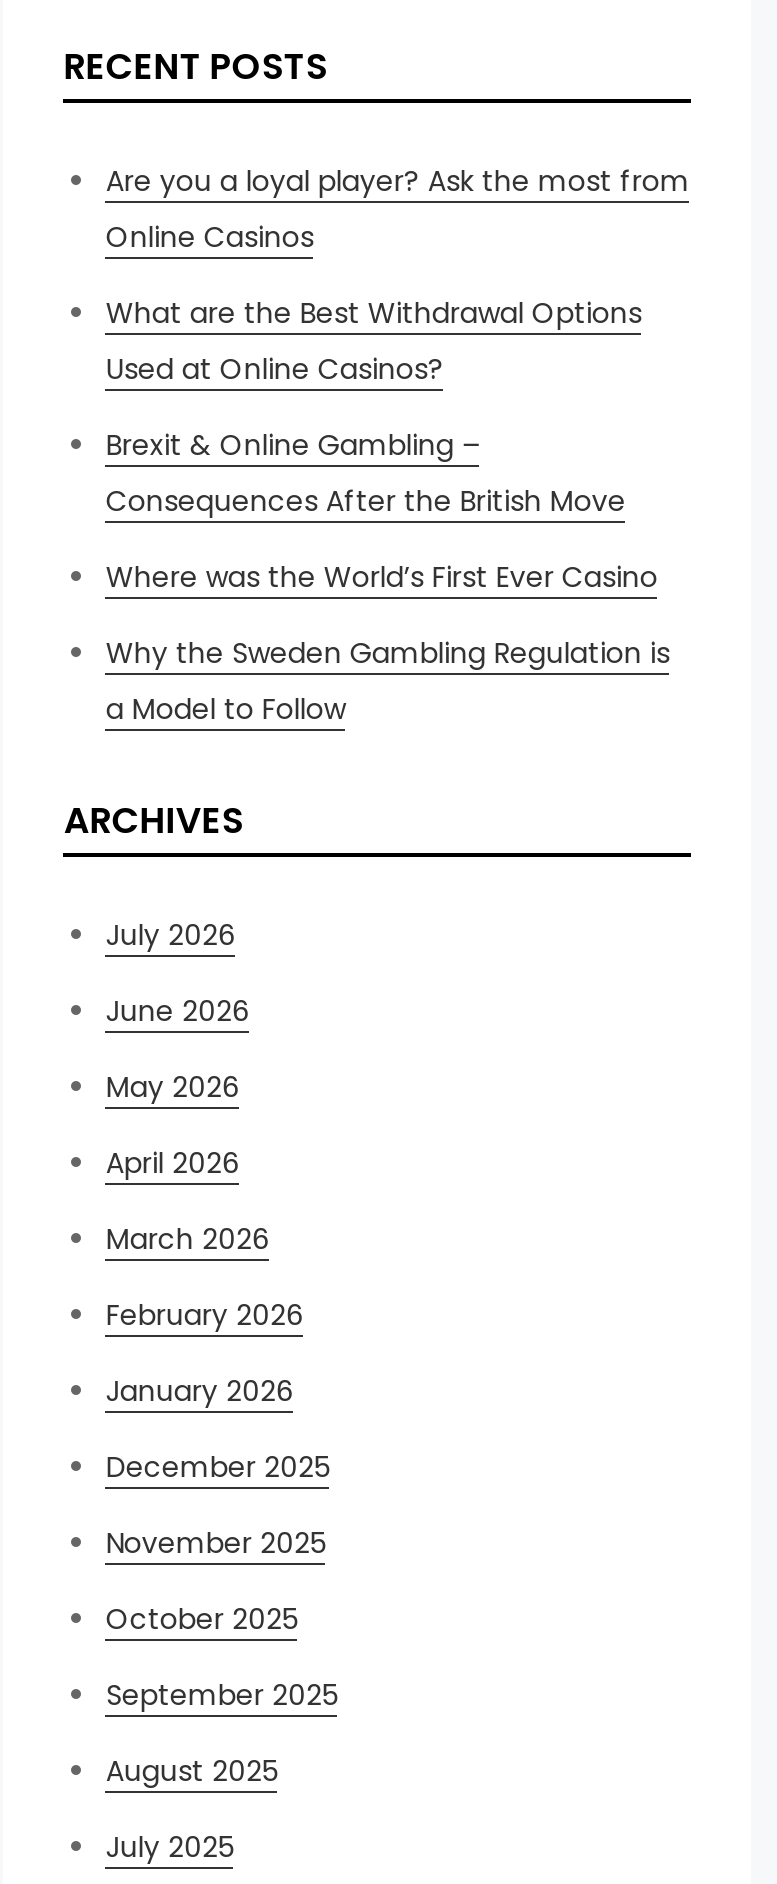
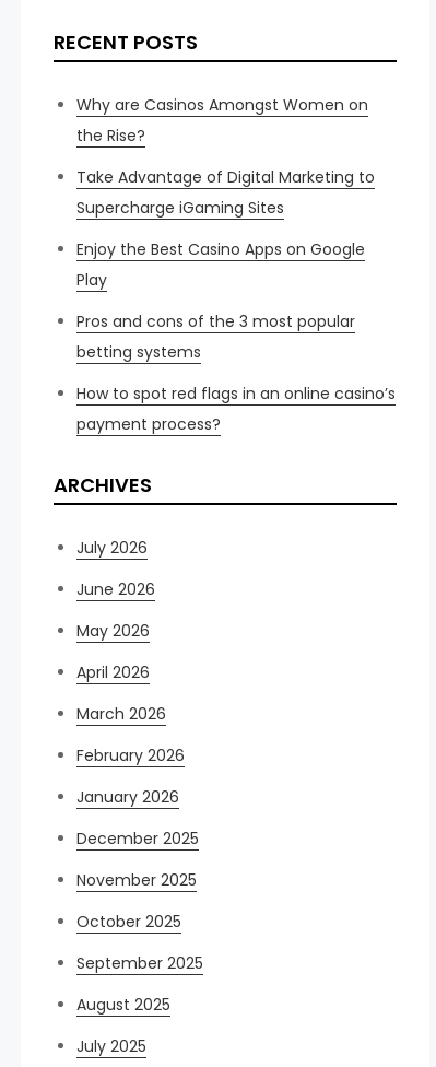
- Are you a loyal player? Ask the most from
- Online Casinos
+ Why are Casinos Amongst Women on
+ the Rise?

- What are the Best Withdrawal Options
- Used at Online Casinos?
+ Take Advantage of Digital Marketing to
+ Supercharge iGaming Sites

- Brexit & Online Gambling –
- Consequences After the British Move
+ Enjoy the Best Casino Apps on Google
+ Play

- Where was the World’s First Ever Casino
+ Pros and cons of the 3 most popular
+ betting systems

- Why the Sweden Gambling Regulation is
- a Model to Follow
+ How to spot red flags in an online casino’s
+ payment process?
